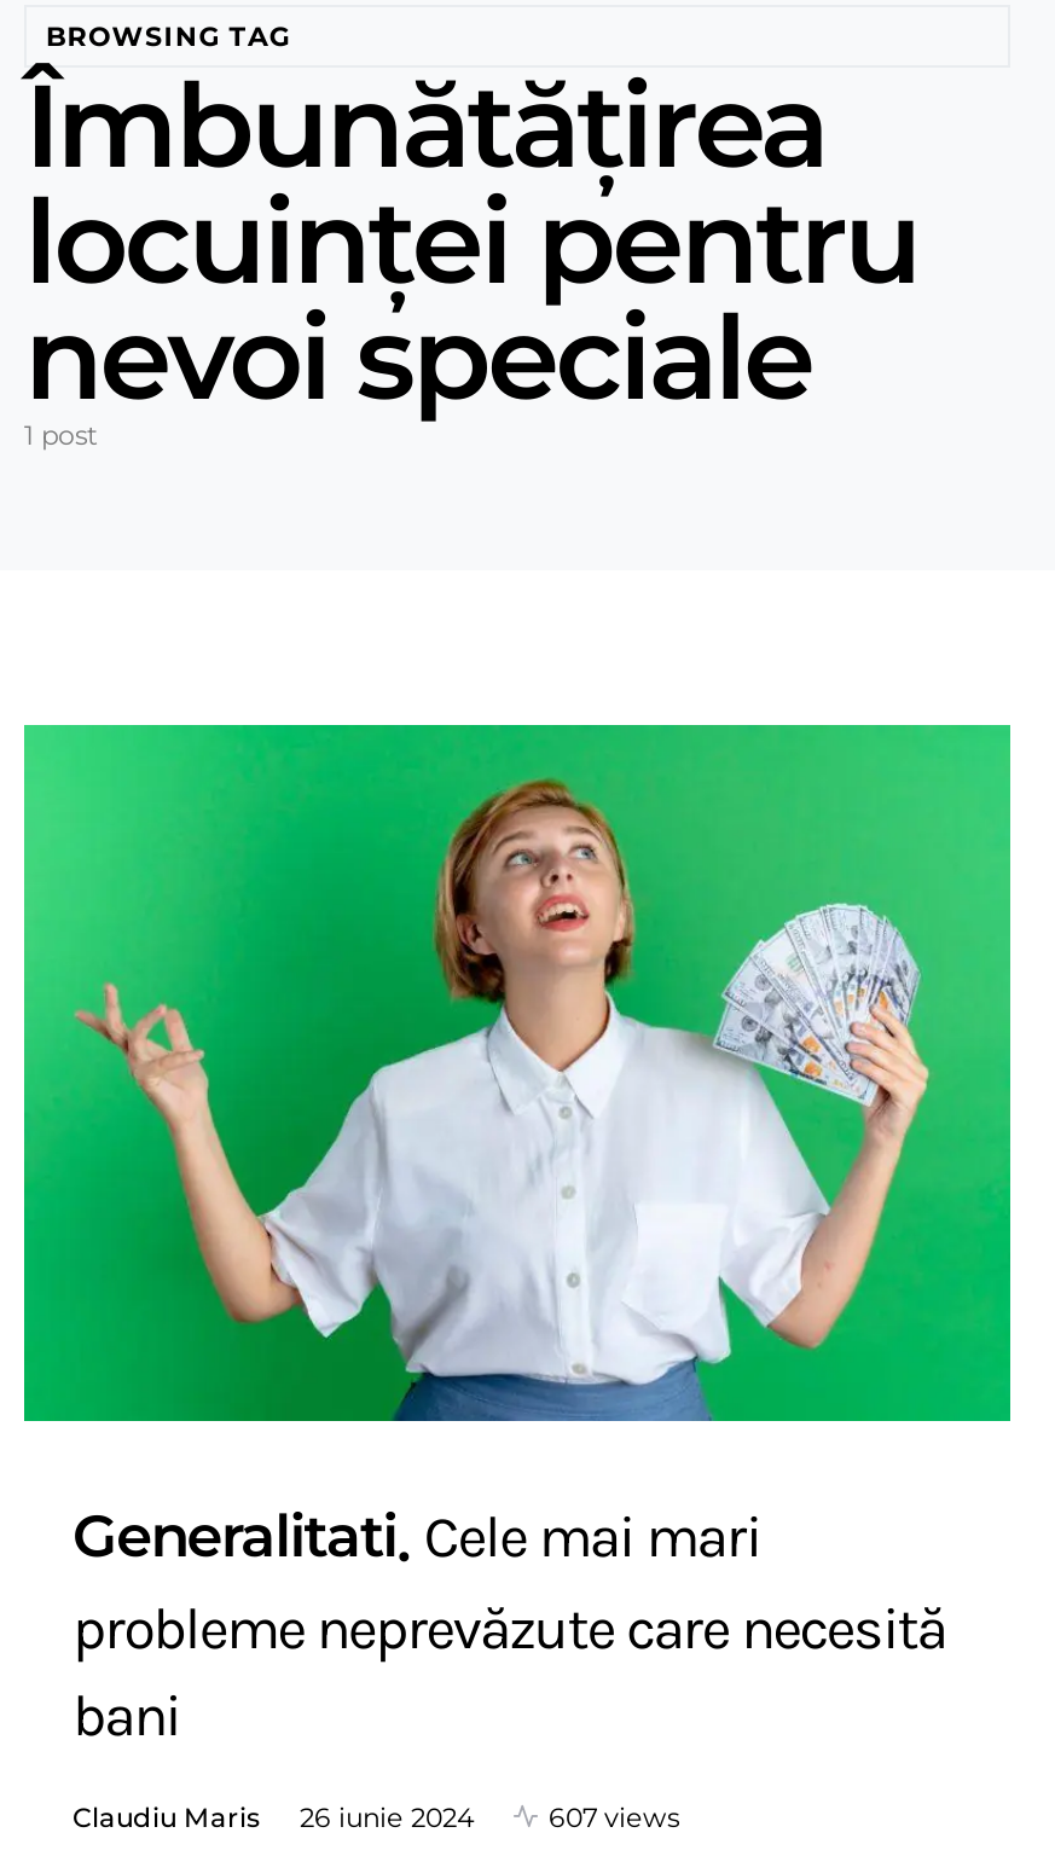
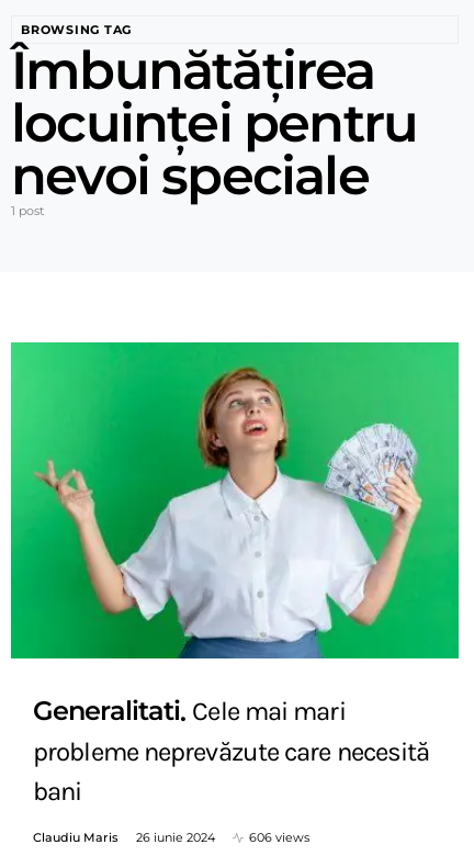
- 607 views
+ 606 views
